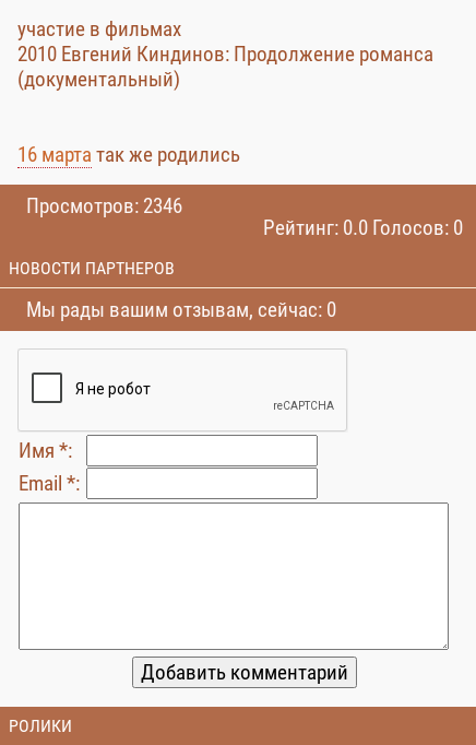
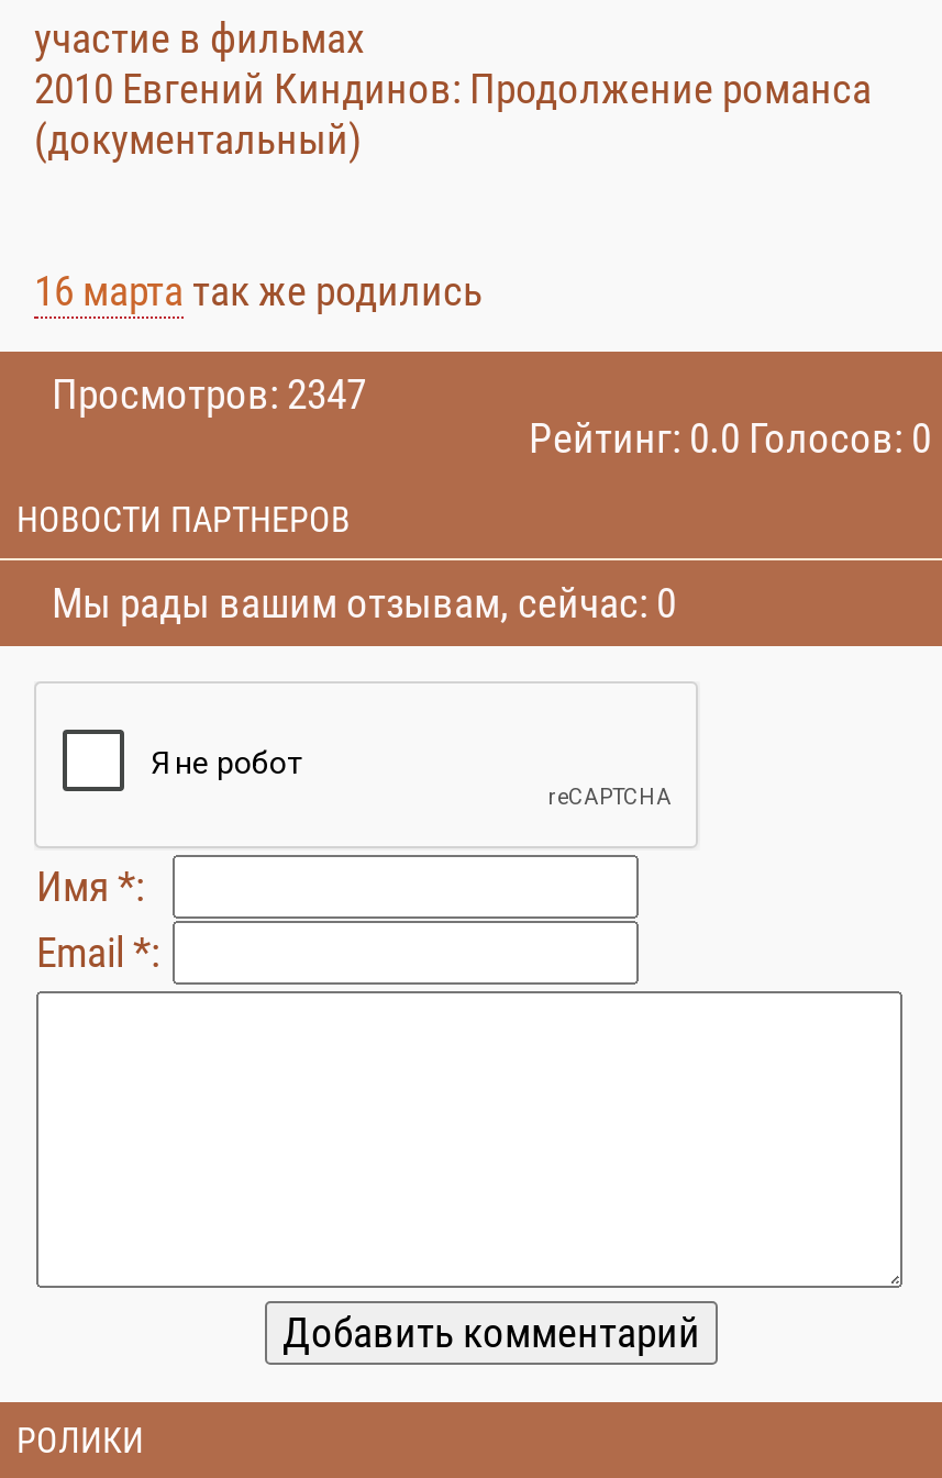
- Просмотров: 2346
+ Просмотров: 2347
